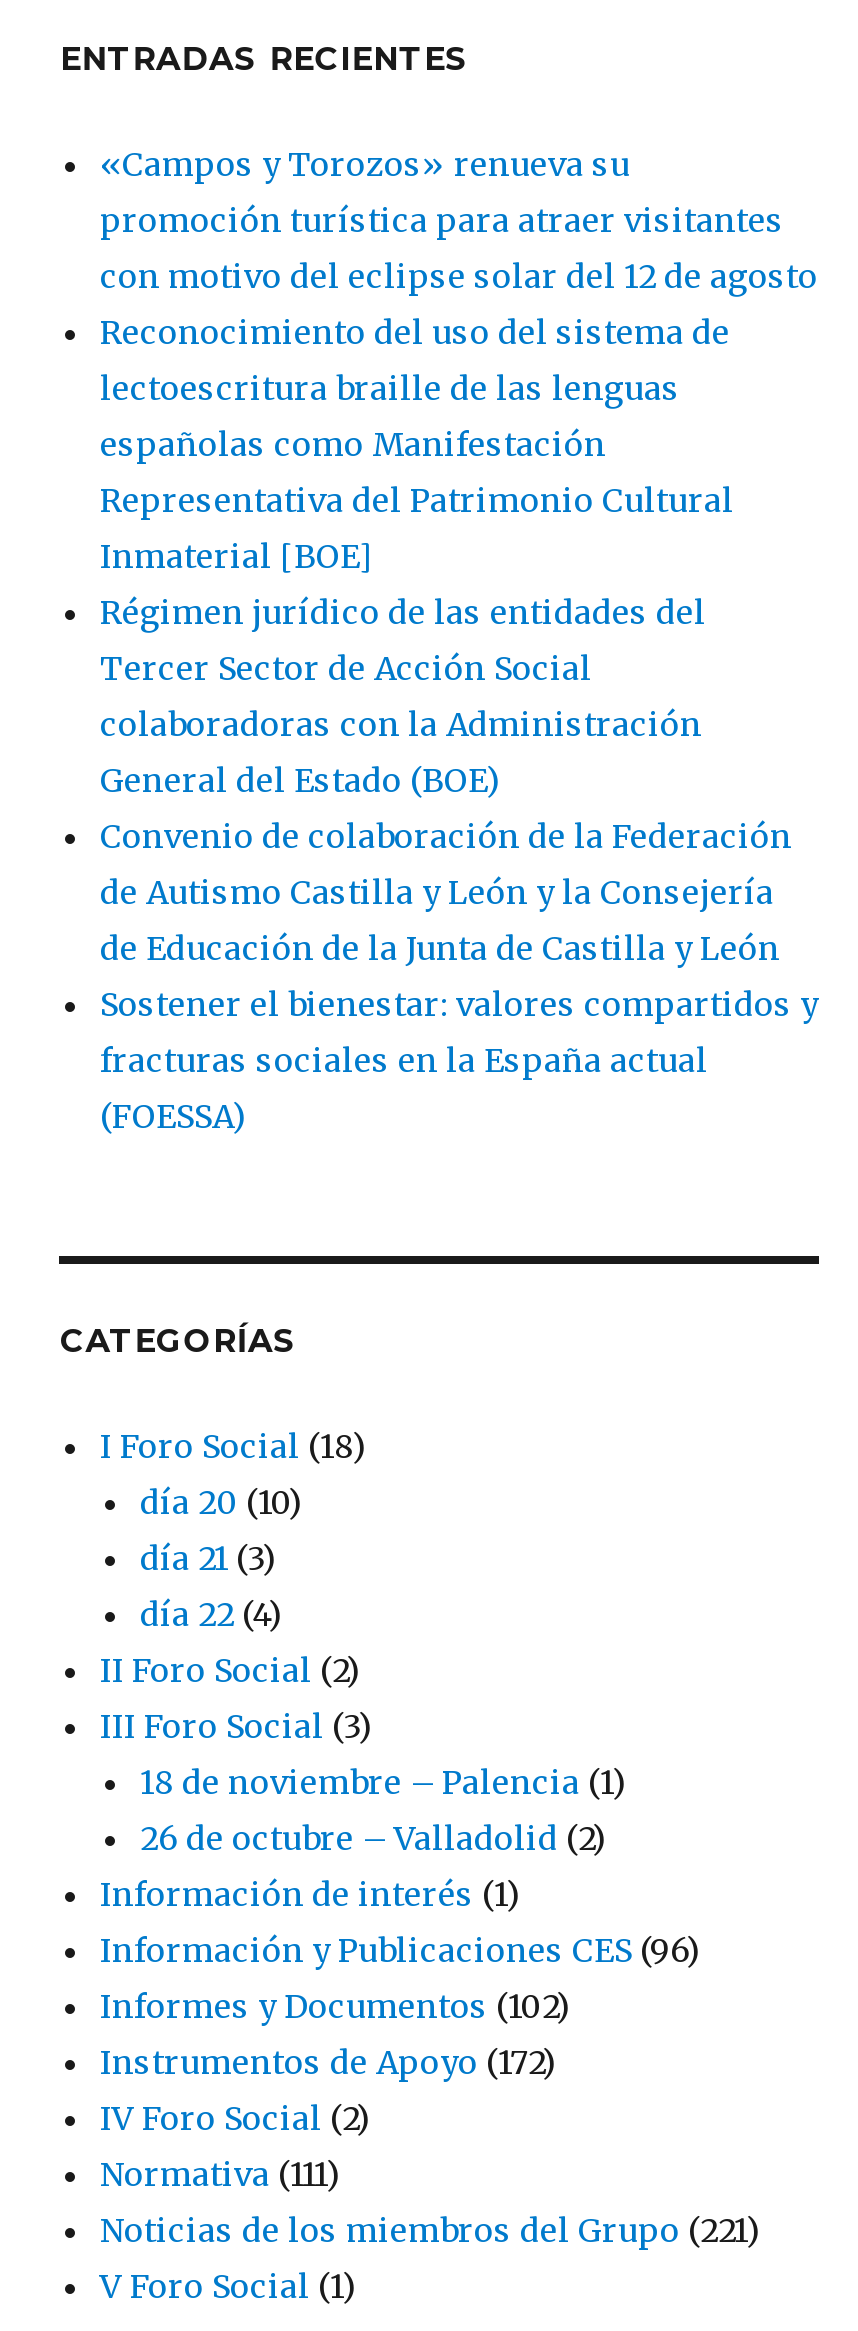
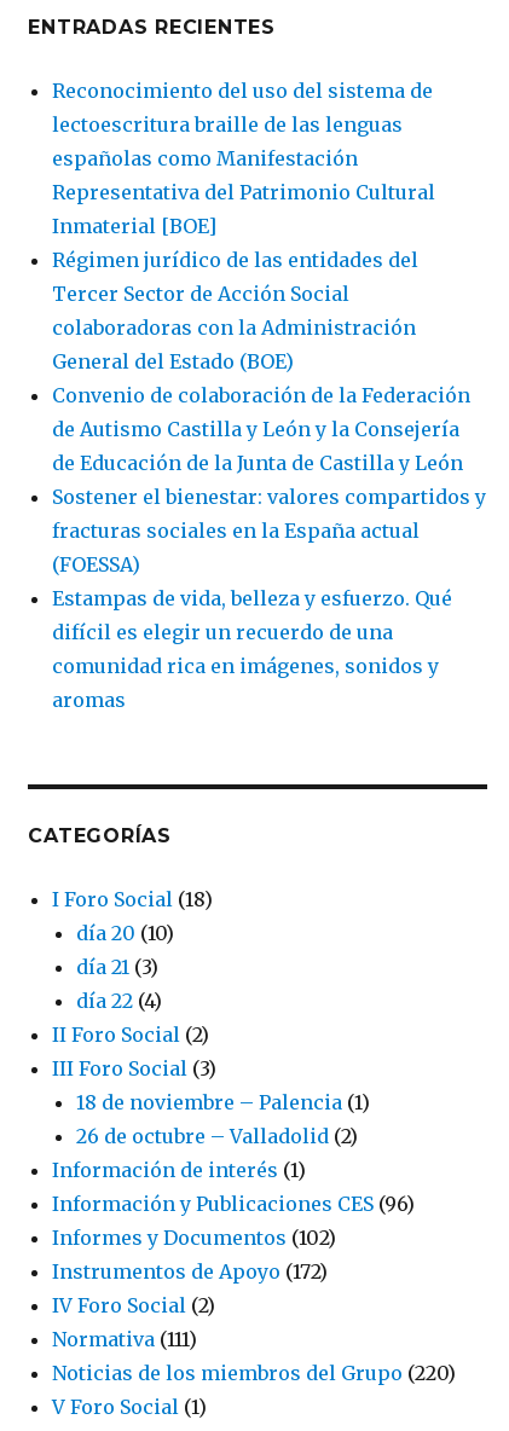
- «Campos y Torozos» renueva su
- promoción turística para atraer visitantes
- con motivo del eclipse solar del 12 de agosto

moved up: Reconocimiento del uso del sistema de | lectoescritura braille de las lenguas | españolas como Manifestación | ... | fracturas sociales en la España actual | (FOESSA)

+ Estampas de vida, belleza y esfuerzo. Qué
+ difícil es elegir un recuerdo de una
+ comunidad rica en imágenes, sonidos y
+ aromas

- Noticias de los miembros del Grupo (221)
+ Noticias de los miembros del Grupo (220)
